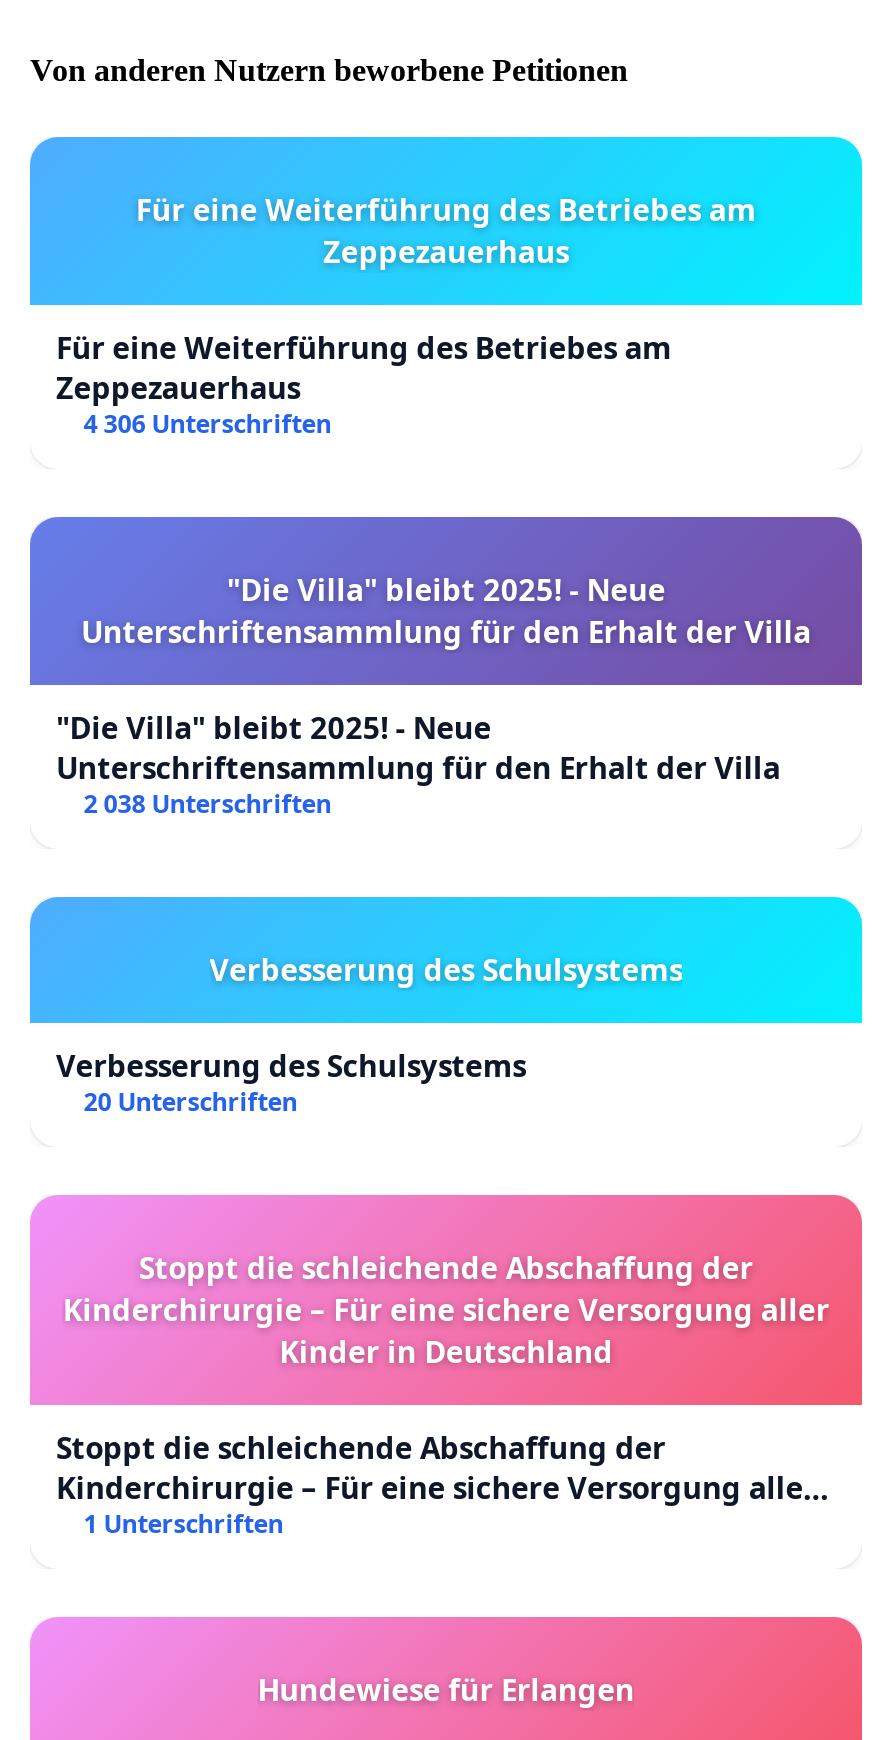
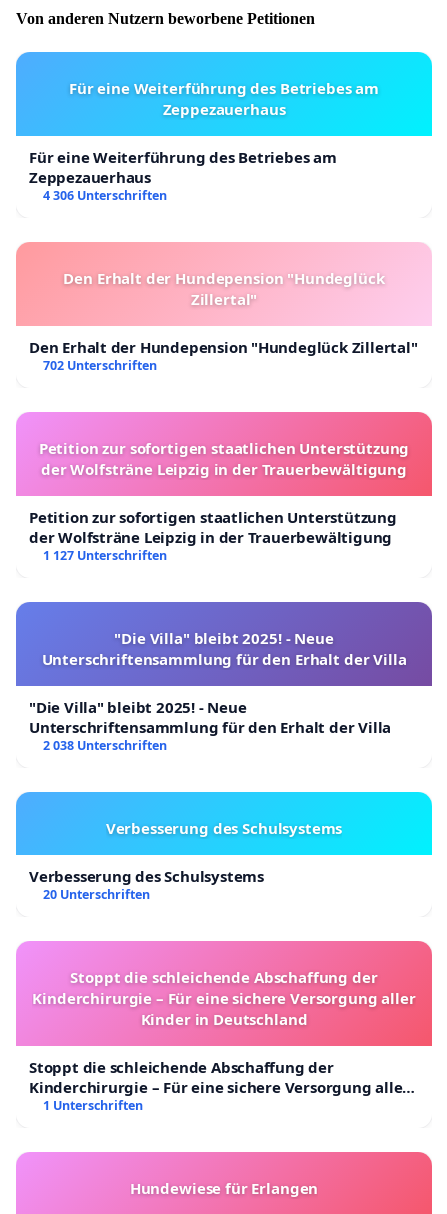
+ [image]
+ Petition zur sofortigen staatlichen Unterstützung
+ der Wolfsträne Leipzig in der Trauerbewältigung
+ Petition zur sofortigen staatlichen Unterstützung
+ der Wolfsträne Leipzig in der Trauerbewältigung
+ 1 127 Unterschriften

+ [image]
+ Den Erhalt der Hundepension "Hundeglück
+ Zillertal"
+ Den Erhalt der Hundepension "Hundeglück Zillertal"
+ 702 Unterschriften
